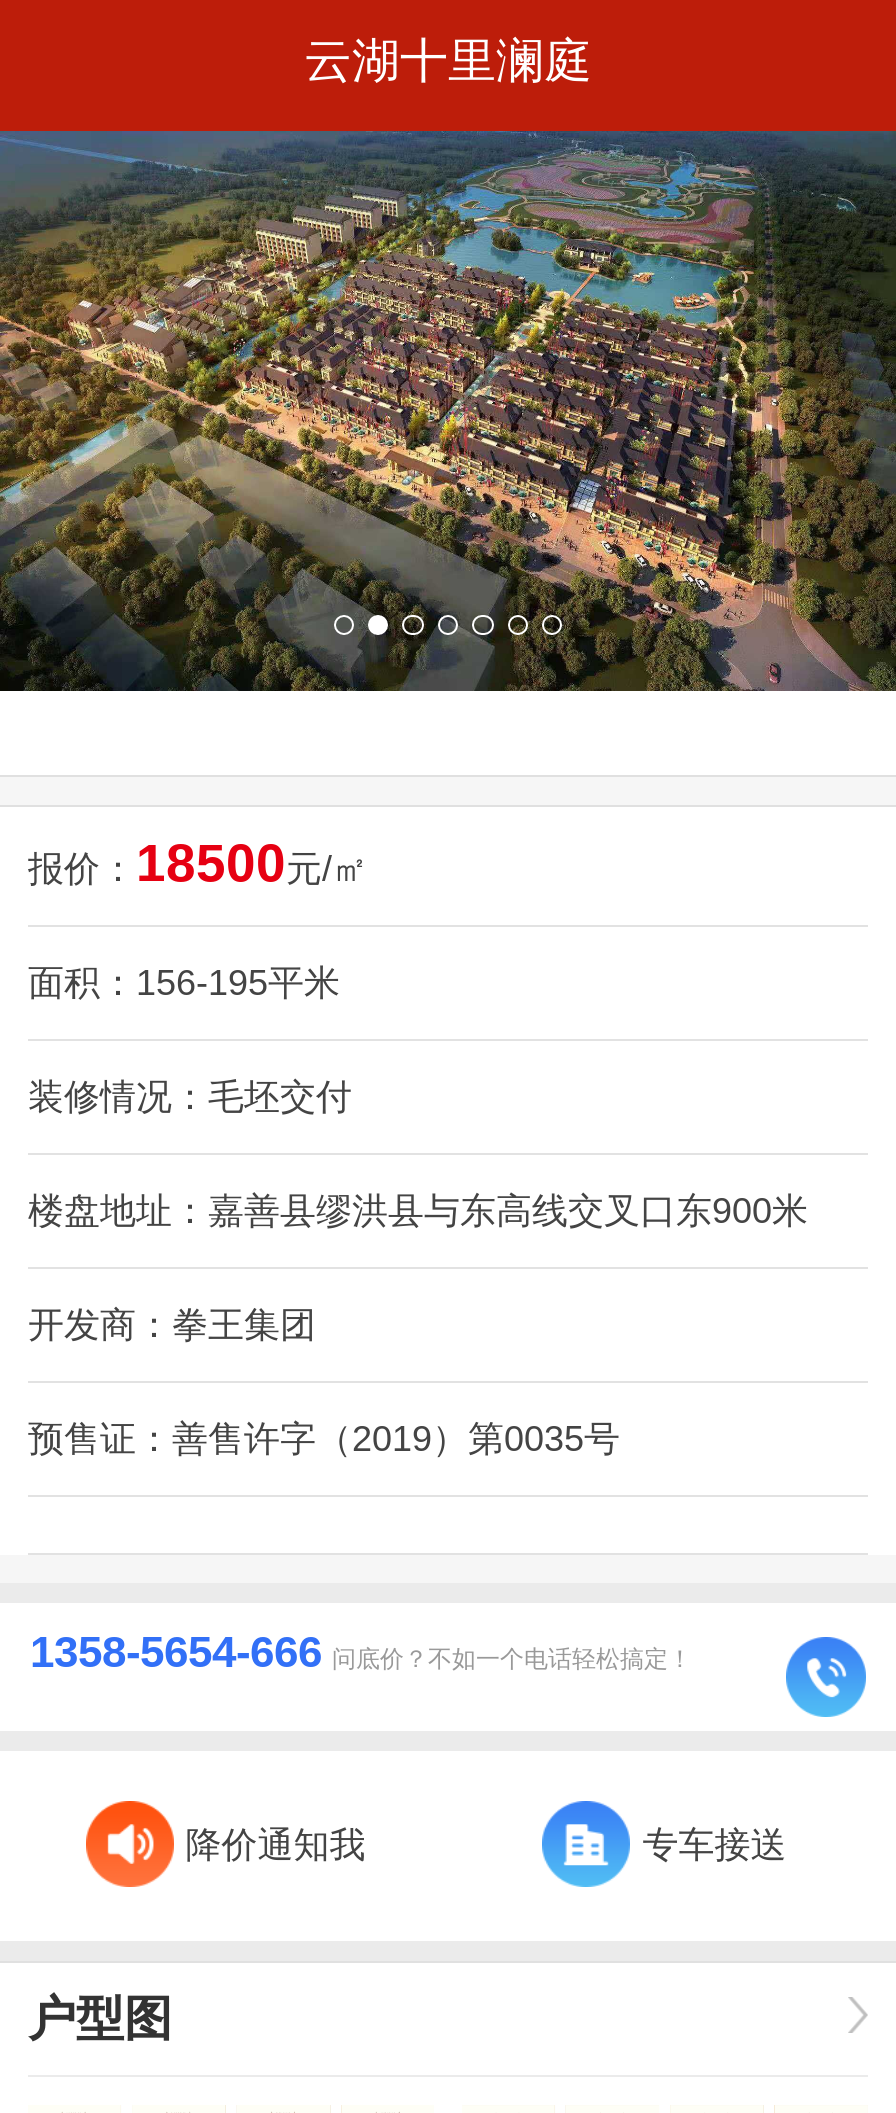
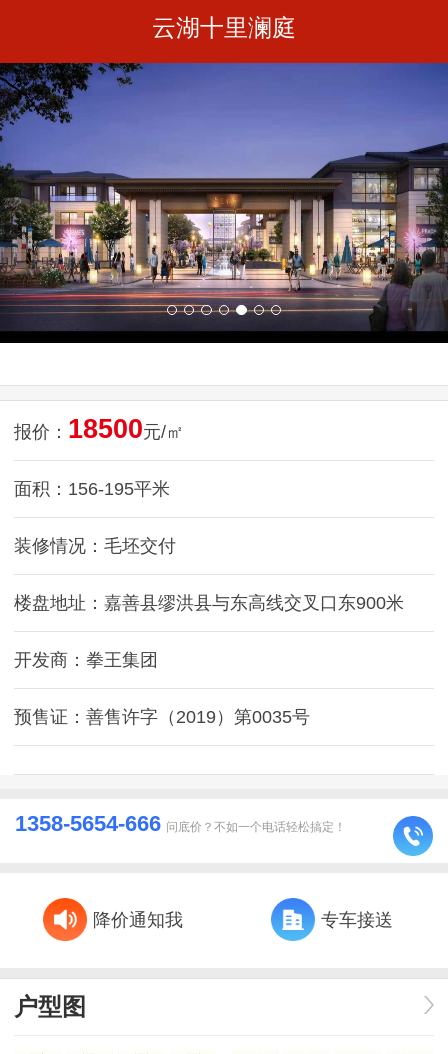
- [image]
+ [image]
